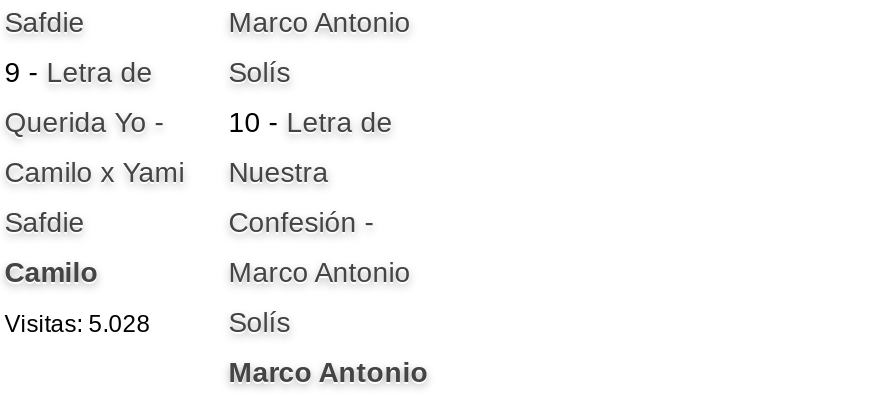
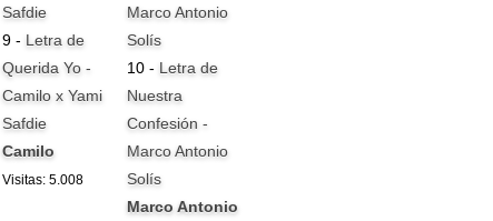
- Visitas: 5.028
+ Visitas: 5.008
